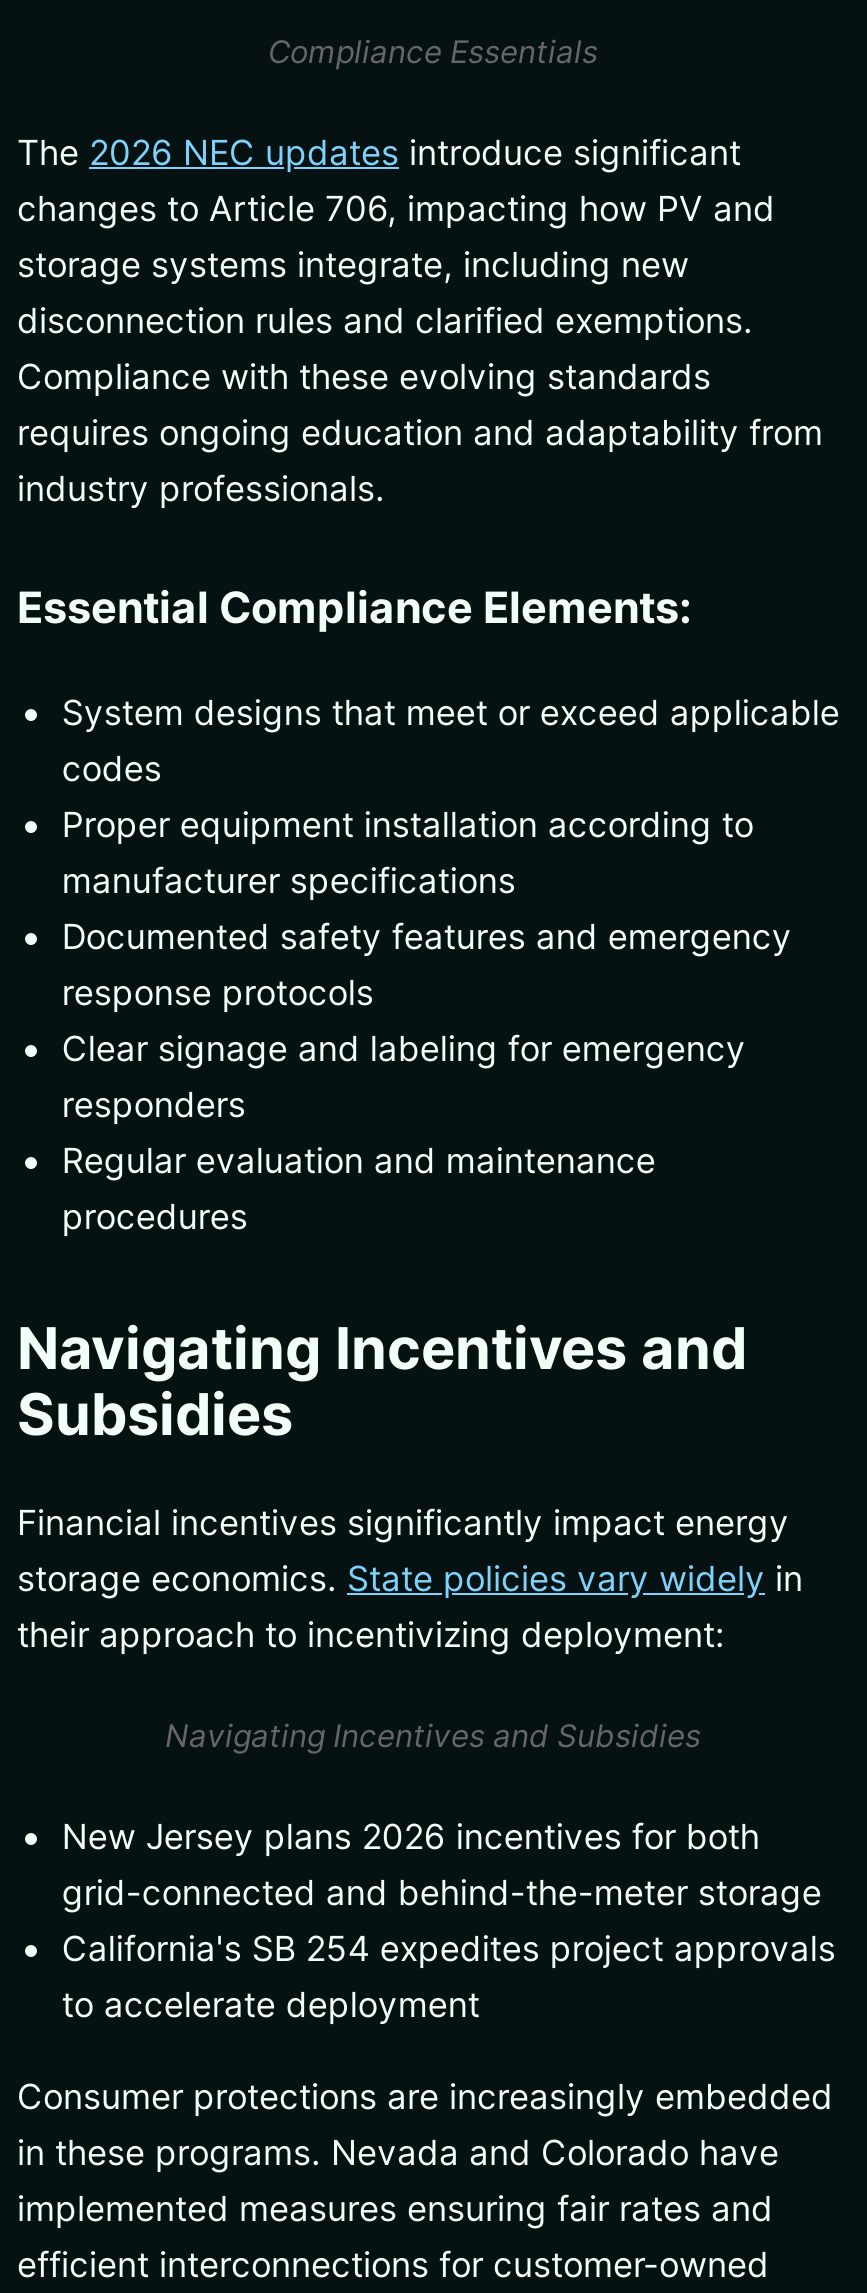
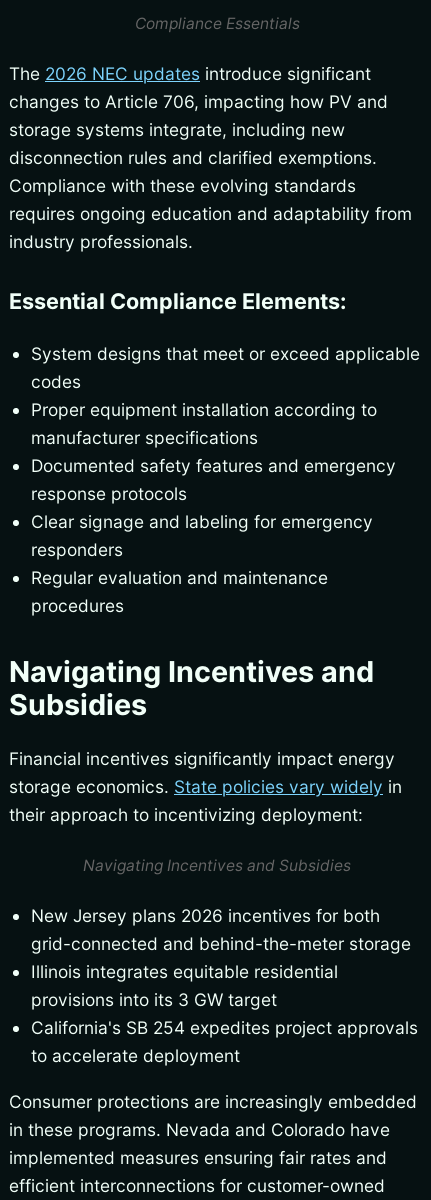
+ Illinois integrates equitable residential
+ provisions into its 3 GW target
